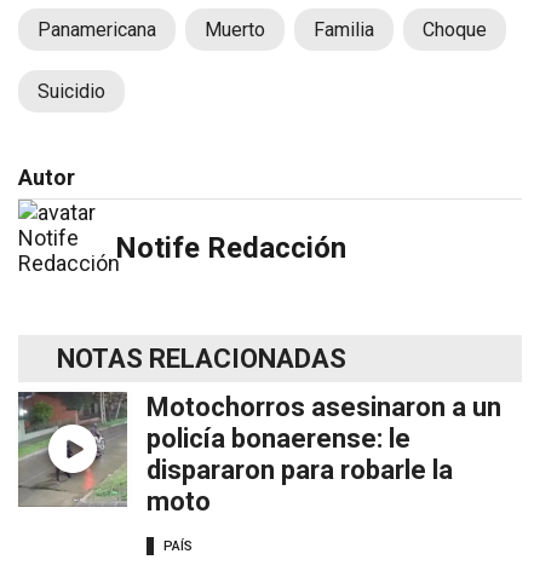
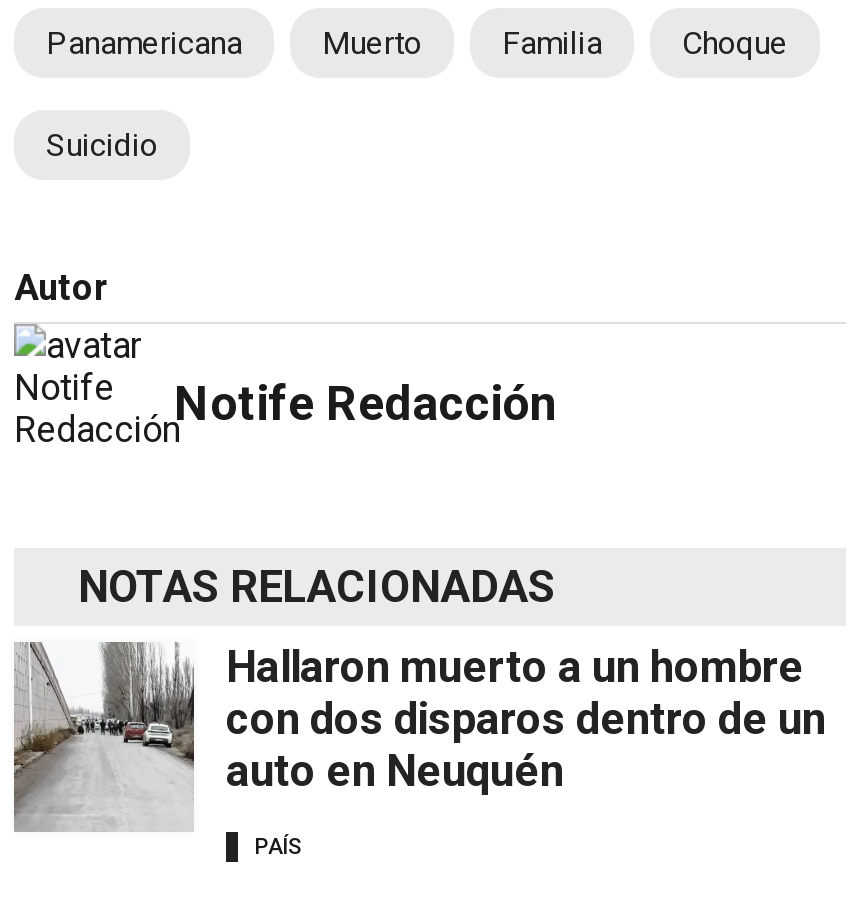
- [image]
- Motochorros asesinaron a un
- policía bonaerense: le
- dispararon para robarle la
- moto
+ [image]
+ Hallaron muerto a un hombre
+ con dos disparos dentro de un
+ auto en Neuquén
